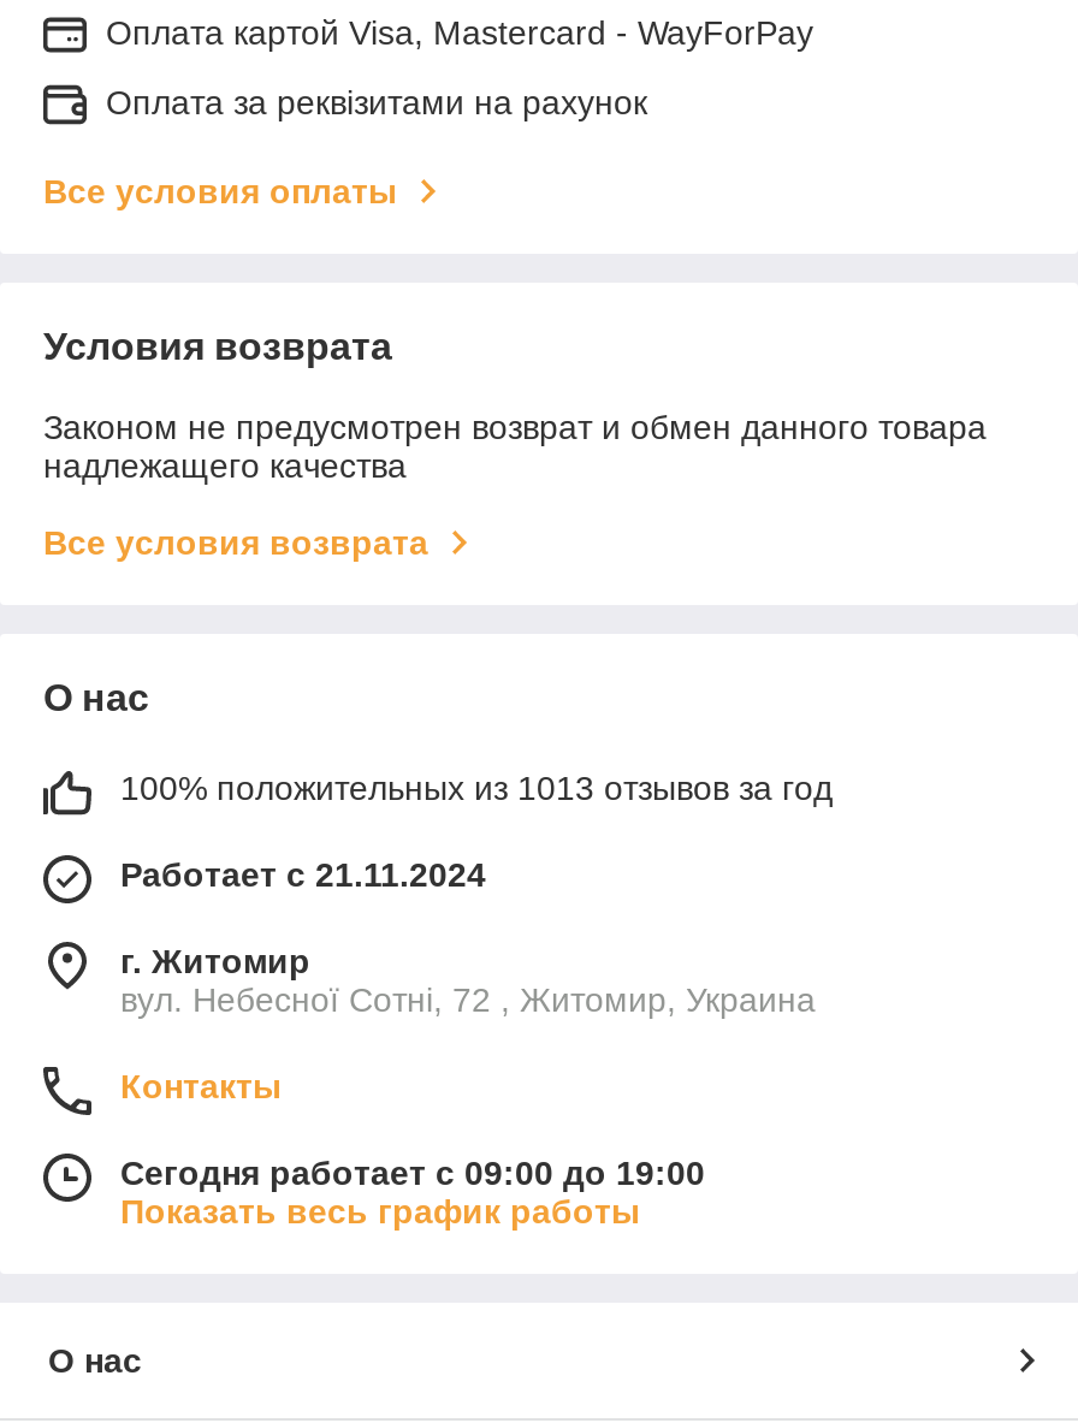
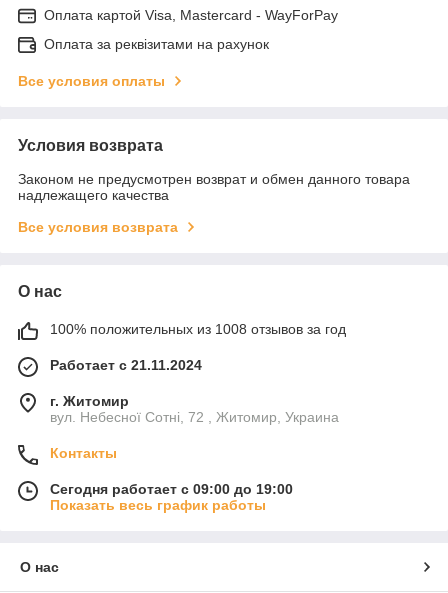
- 100% положительных из 1013 отзывов за год
+ 100% положительных из 1008 отзывов за год
